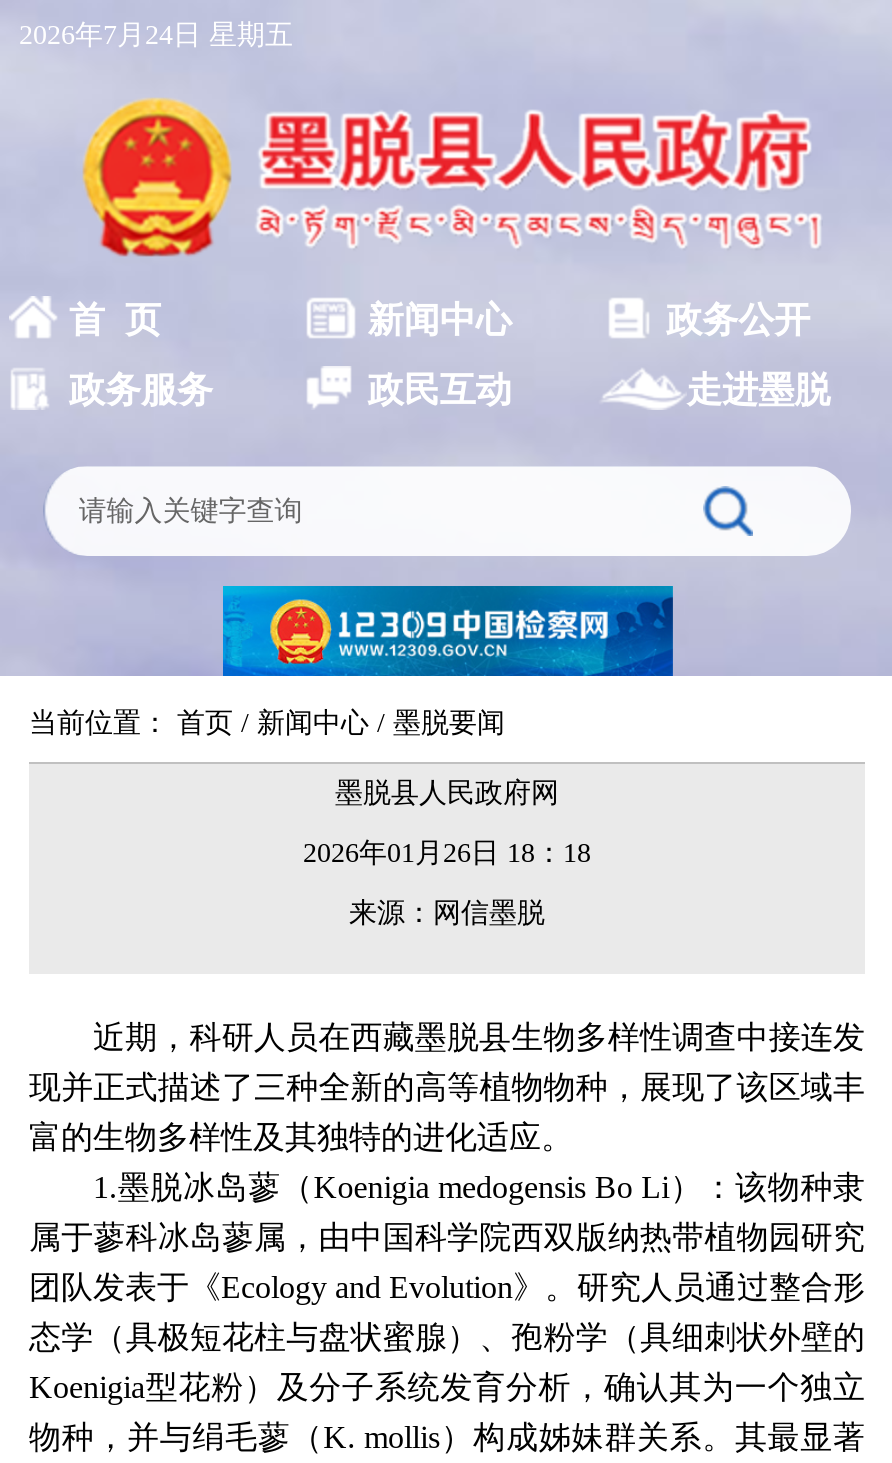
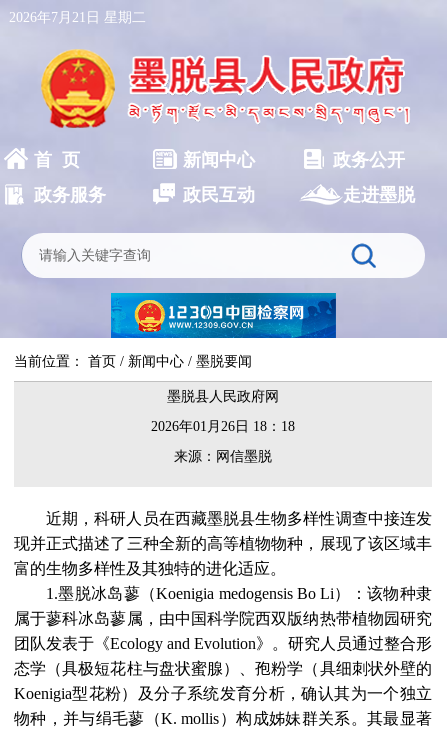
- 2026年7月24日 星期五
+ 2026年7月21日 星期二
